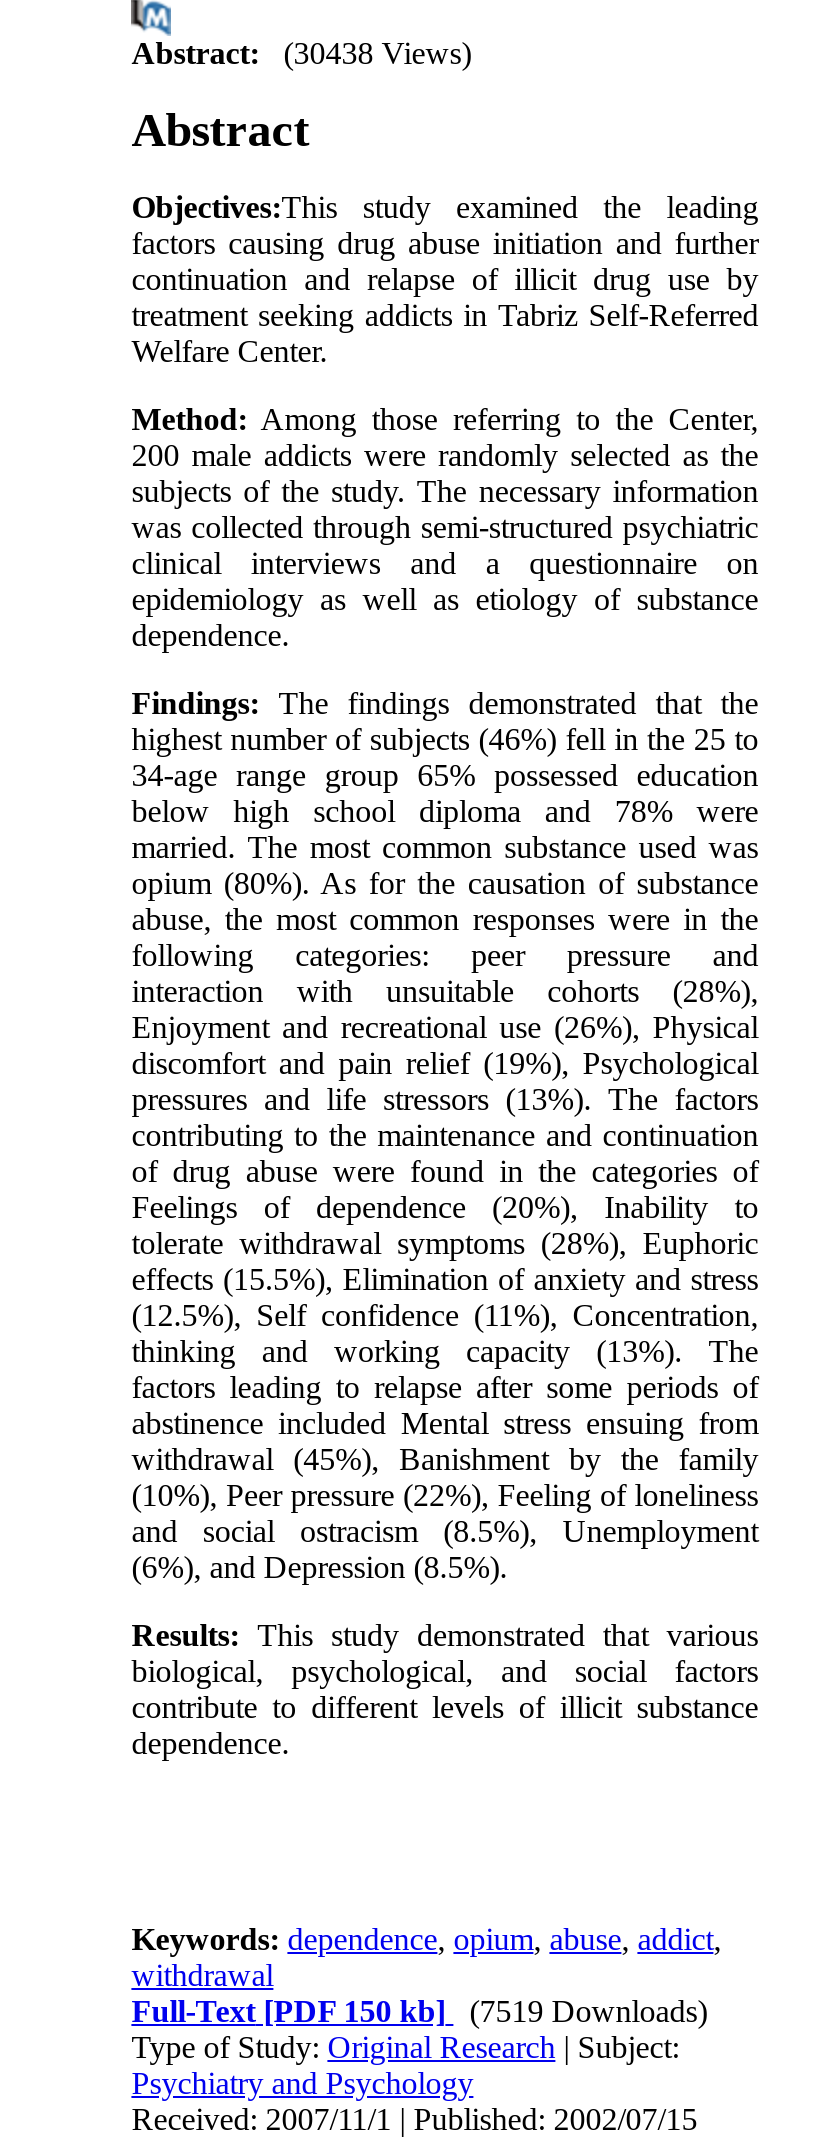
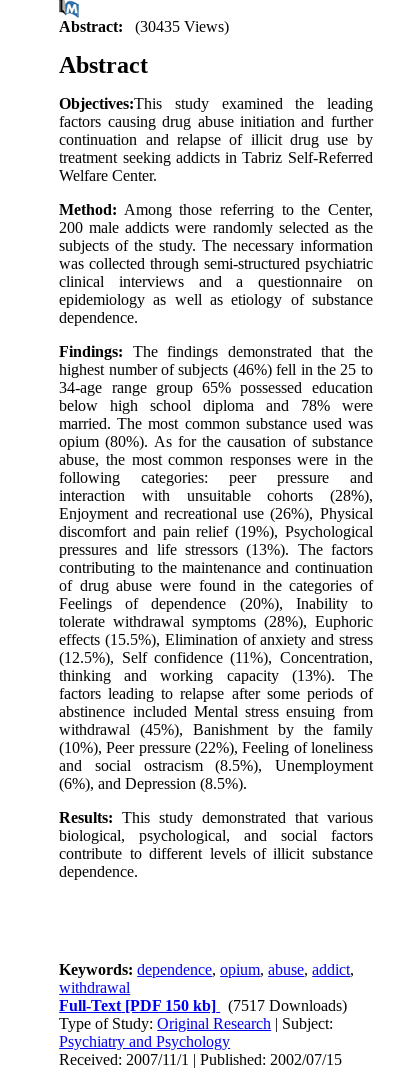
- Abstract: (30438 Views)
+ Abstract: (30435 Views)

- Full-Text [PDF 150 kb] (7519 Downloads)
+ Full-Text [PDF 150 kb] (7517 Downloads)
